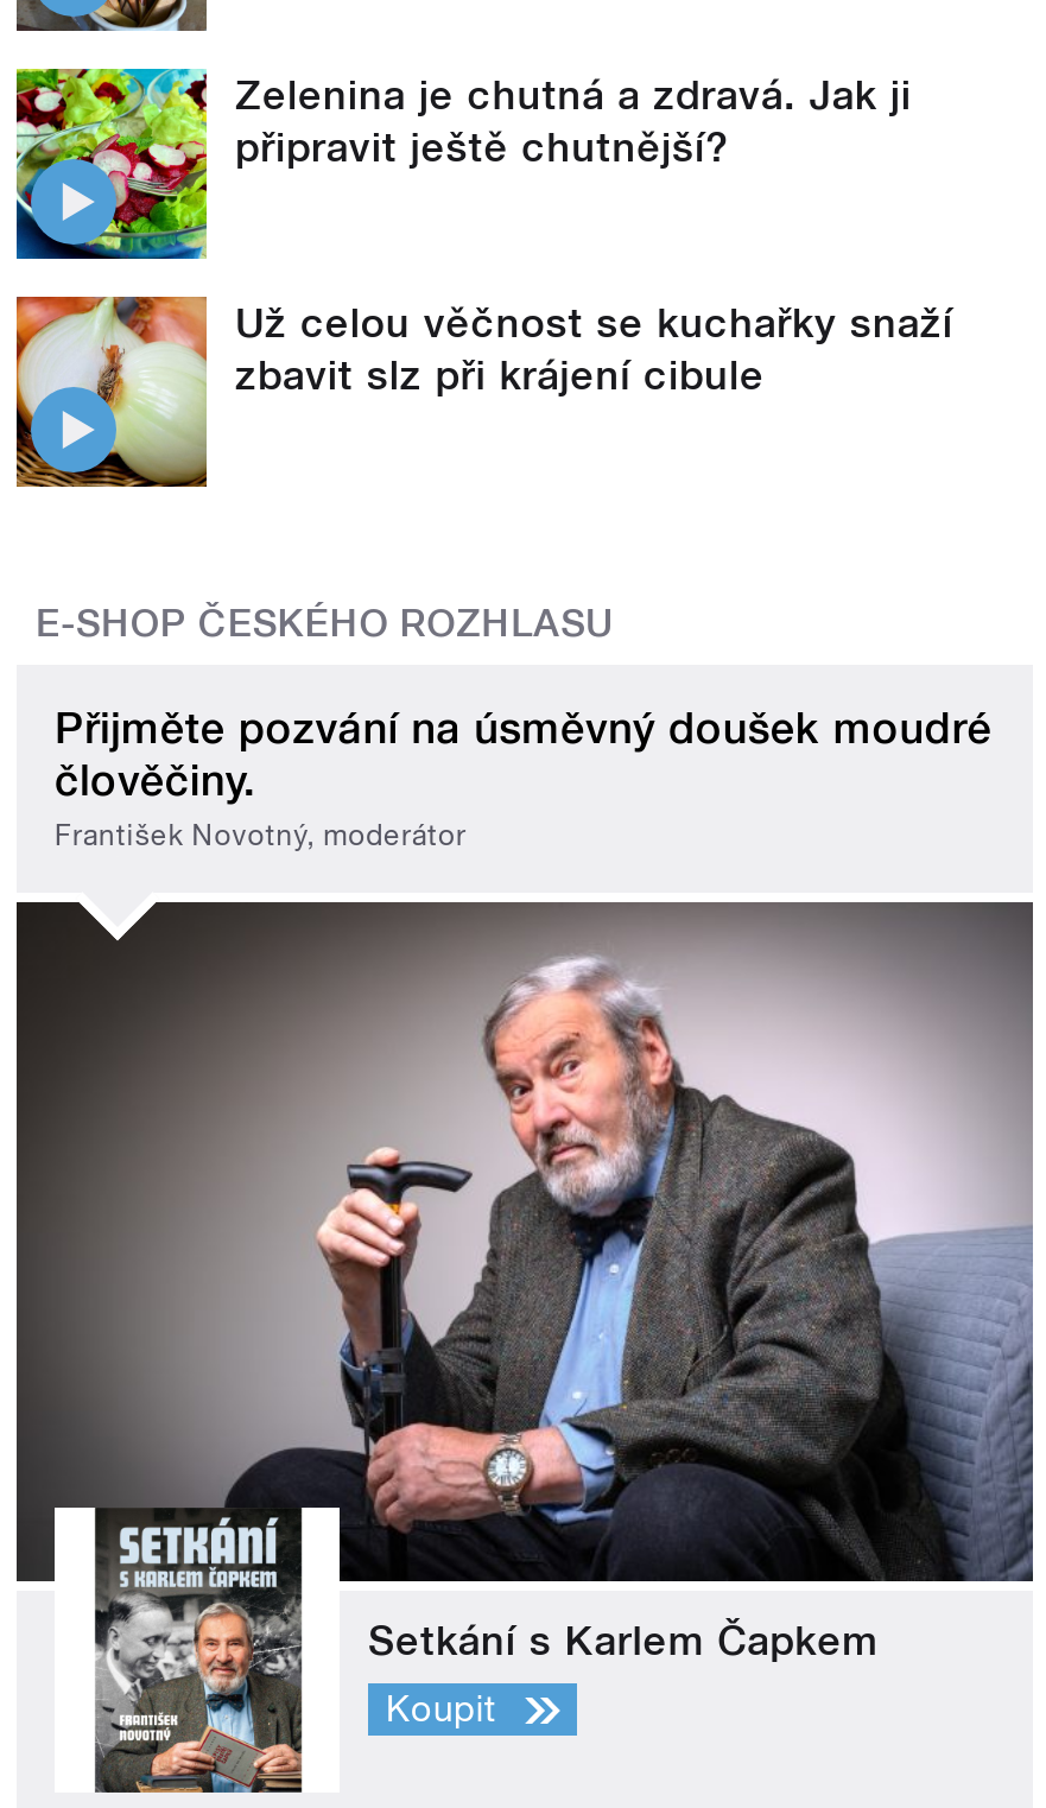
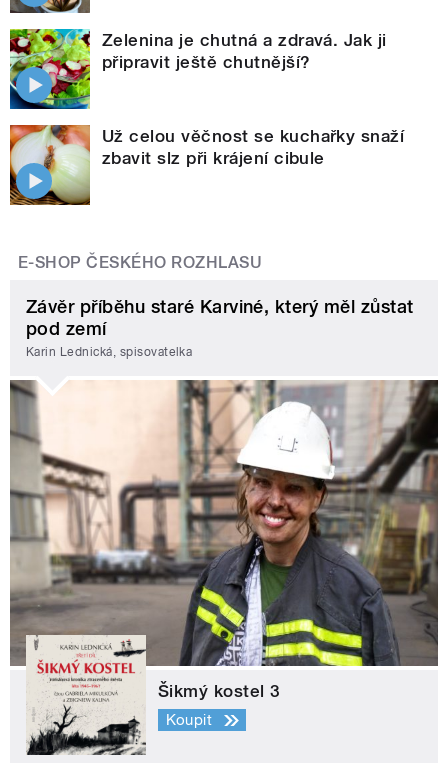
- Přijměte pozvání na úsměvný doušek moudré
- člověčiny.
- František Novotný, moderátor
+ Závěr příběhu staré Karviné, který měl zůstat
+ pod zemí
+ Karin Lednická, spisovatelka

- [image]
- Setkání s Karlem Čapkem
+ [image]
+ Šikmý kostel 3
